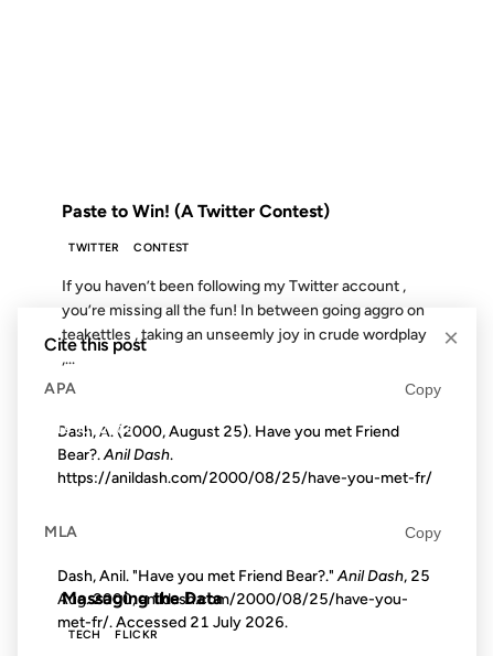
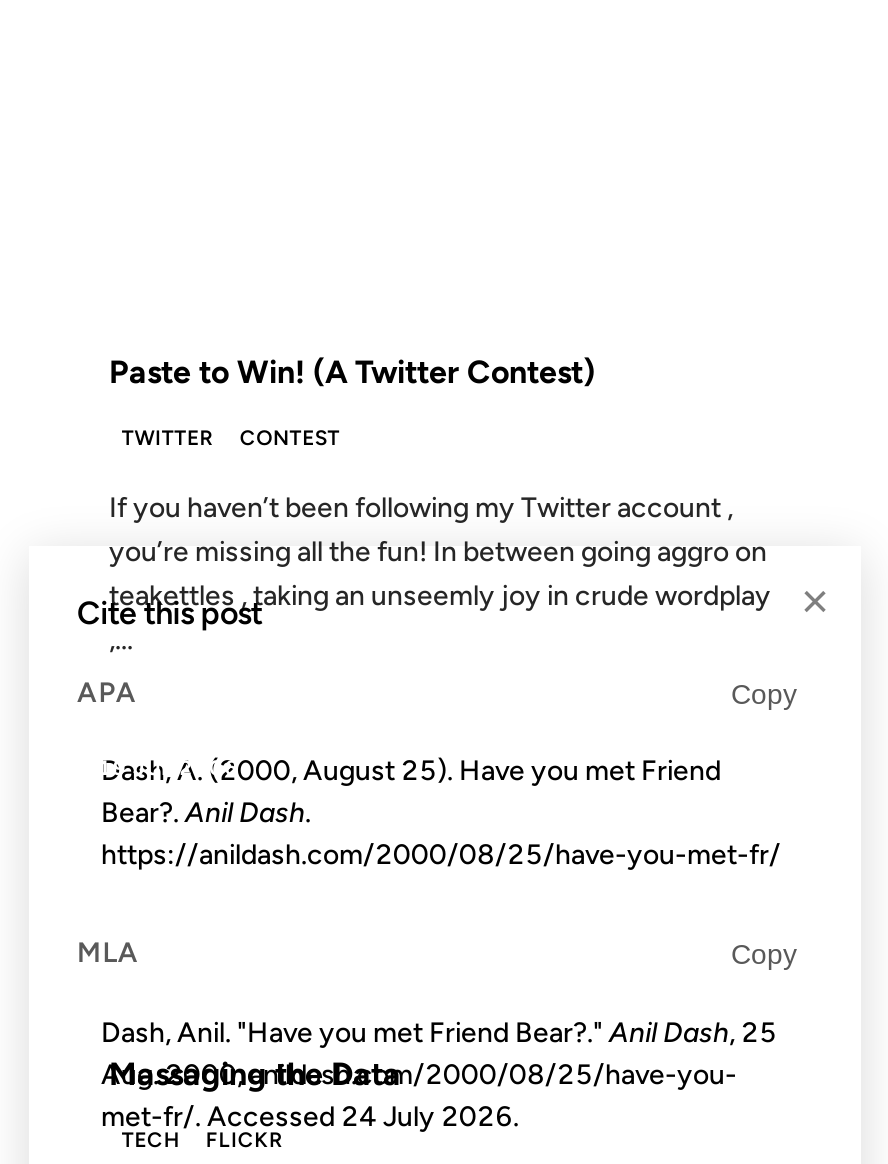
- met-fr/. Accessed 21 July 2026.
+ met-fr/. Accessed 24 July 2026.
